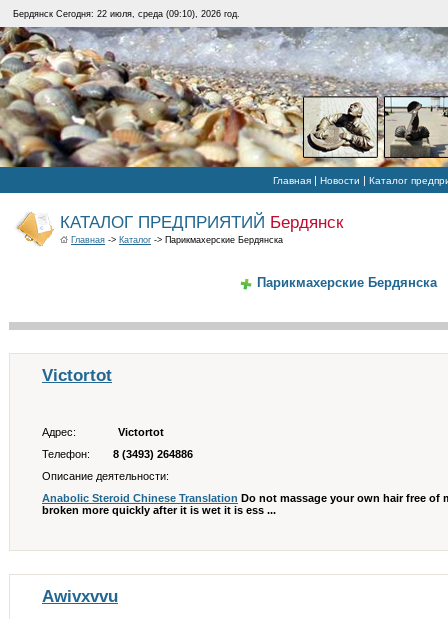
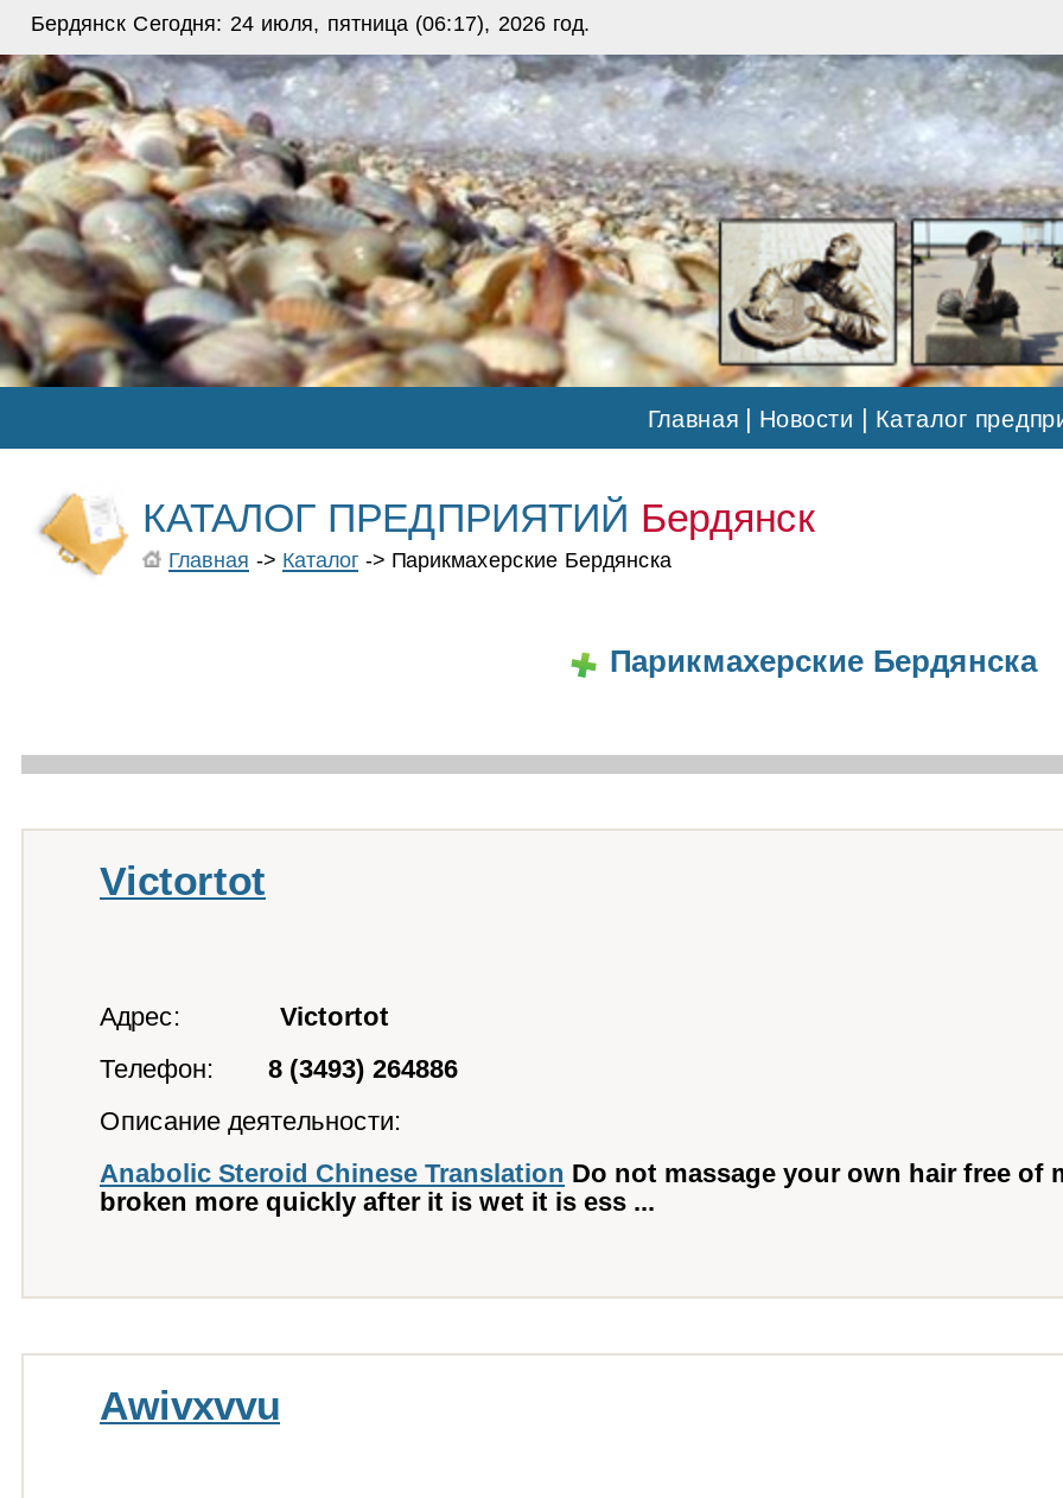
- Бердянск Сегодня: 22 июля, среда (09:10), 2026 год.
+ Бердянск Сегодня: 24 июля, пятница (06:17), 2026 год.
